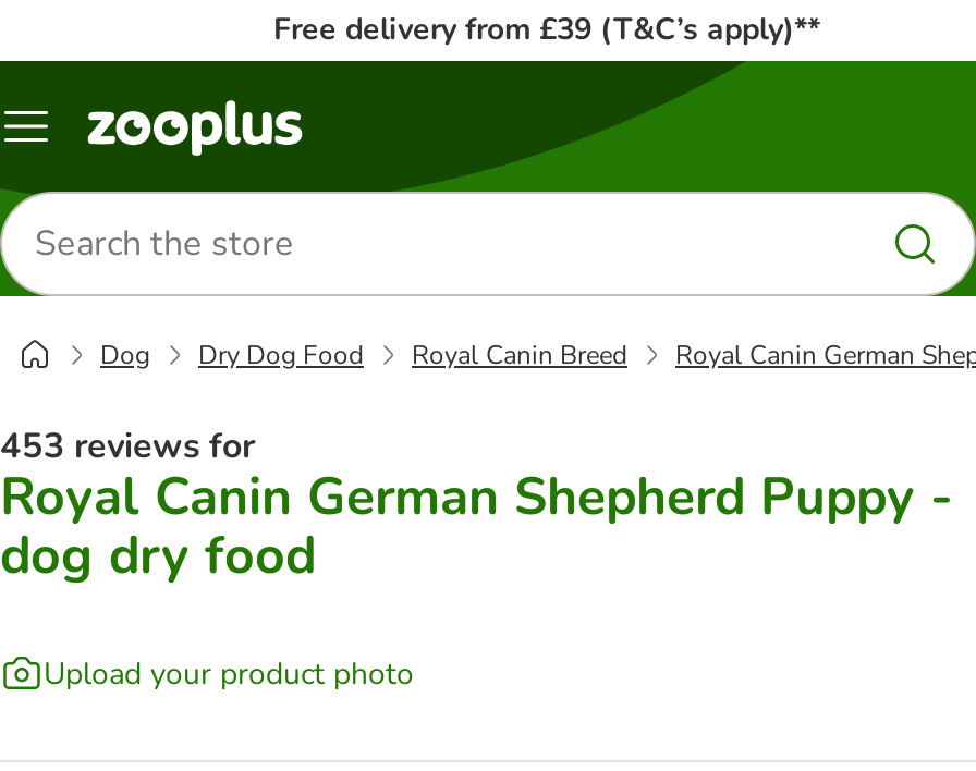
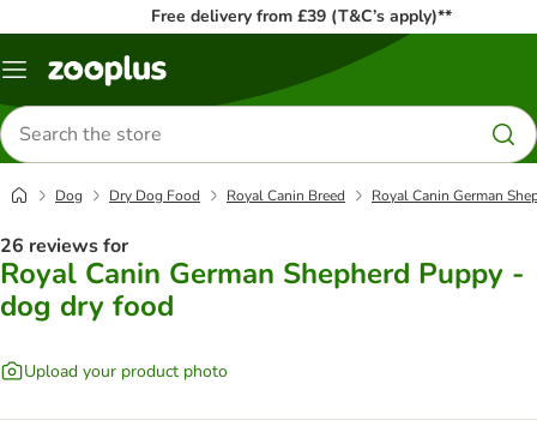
- 453 reviews for
+ 26 reviews for
